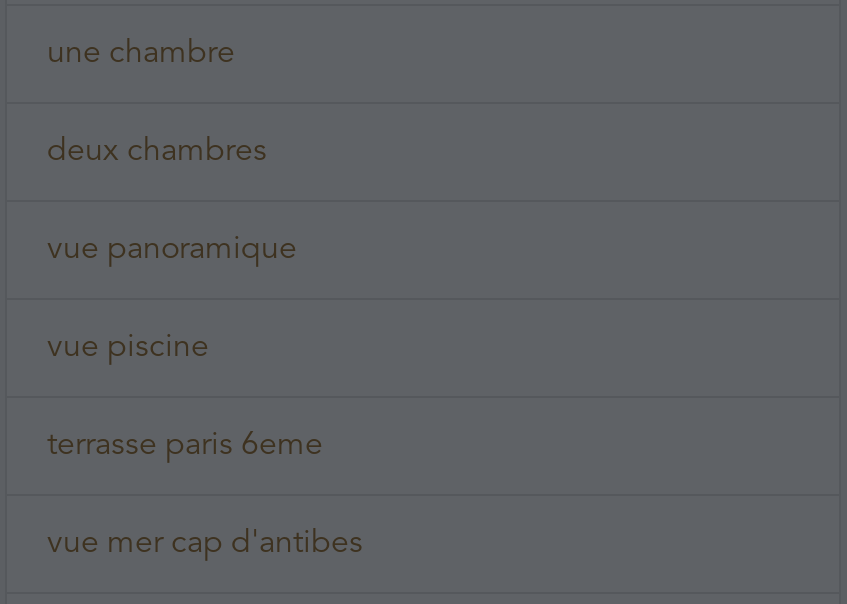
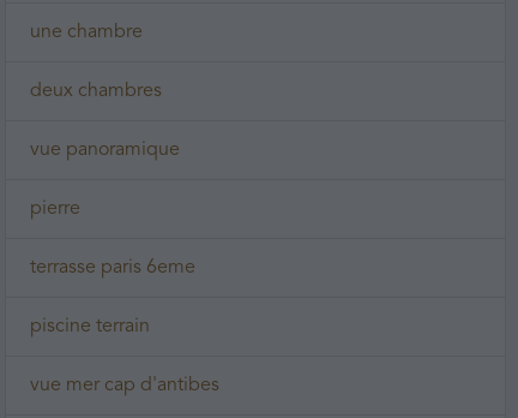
- vue piscine
+ pierre

+ piscine terrain
